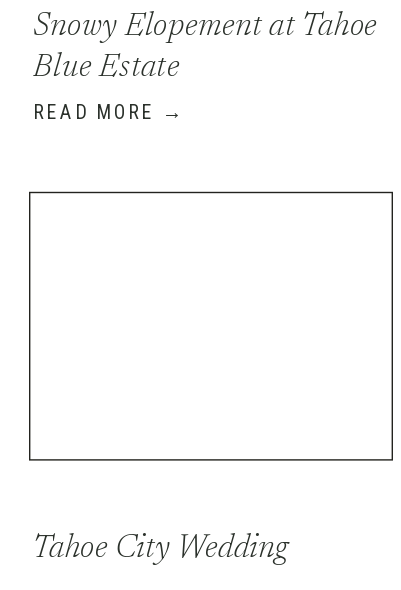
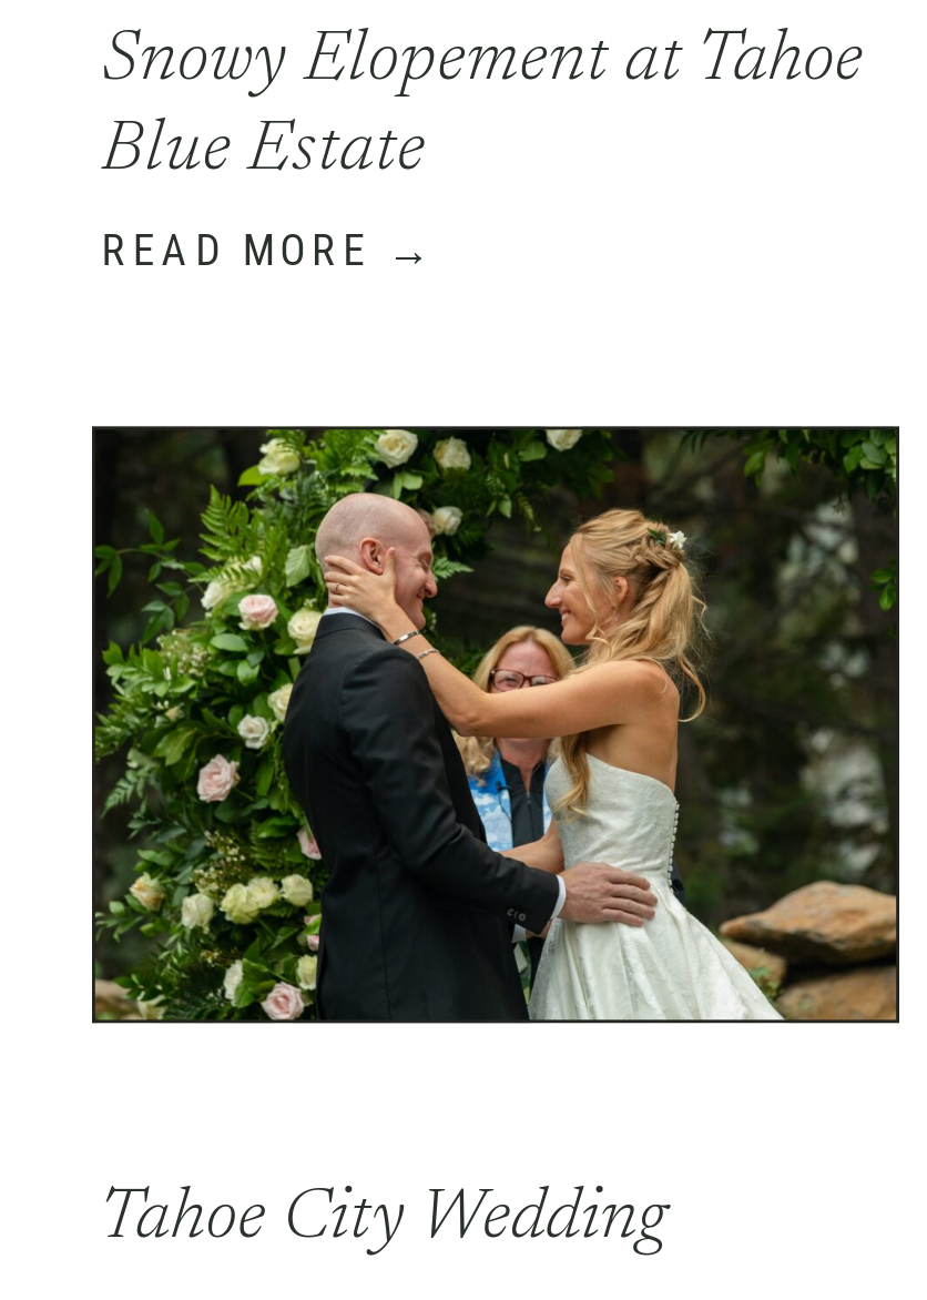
+ [image]
